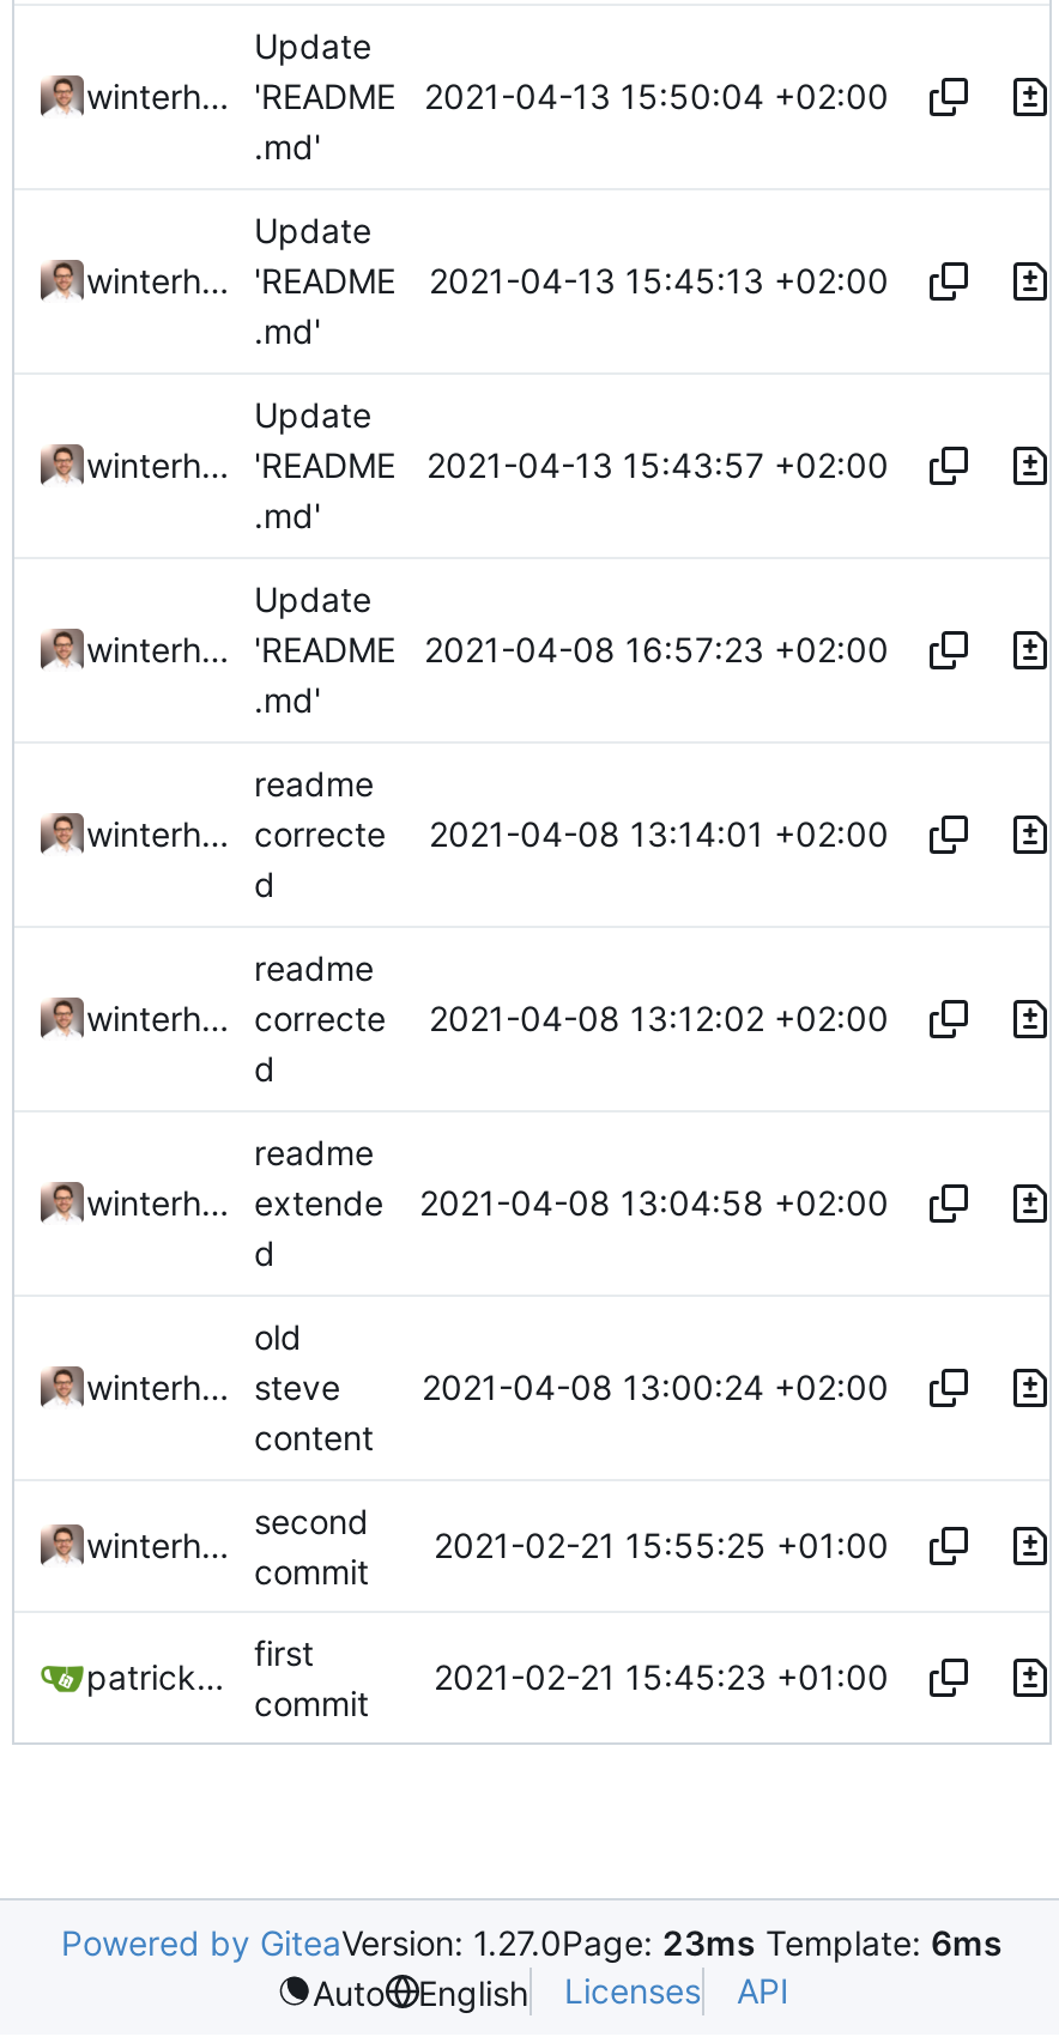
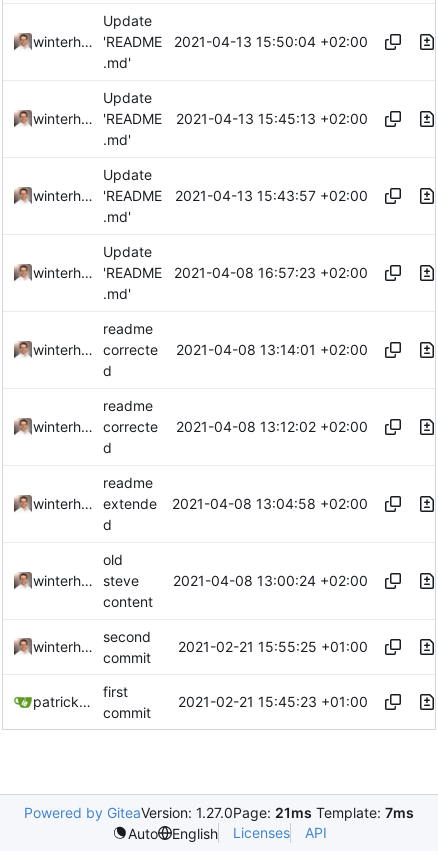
- Powered by GiteaVersion: 1.27.0Page: 23ms Template: 6ms
+ Powered by GiteaVersion: 1.27.0Page: 21ms Template: 7ms
